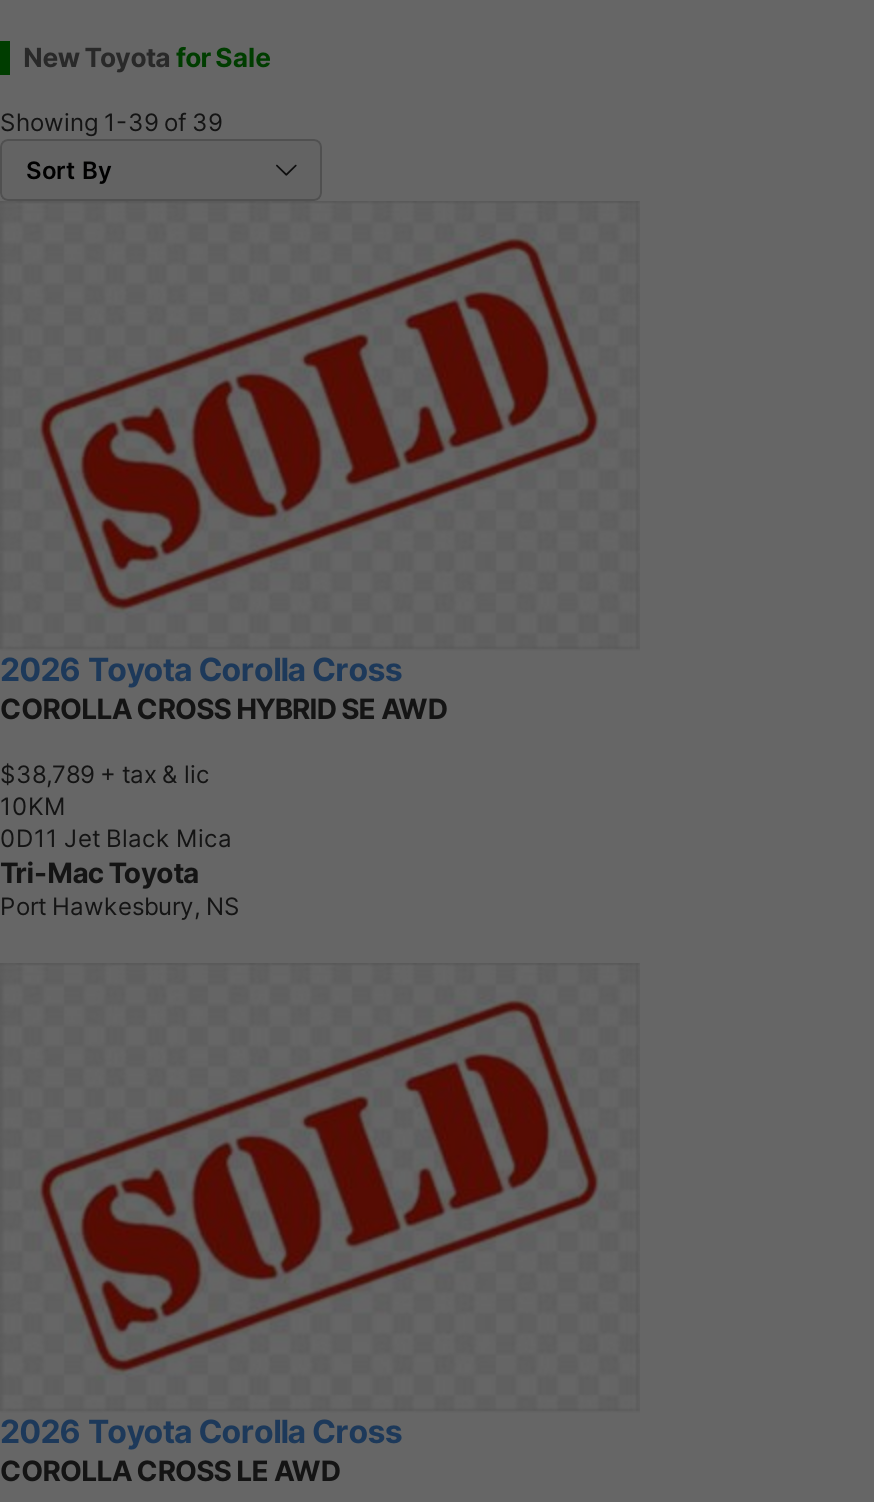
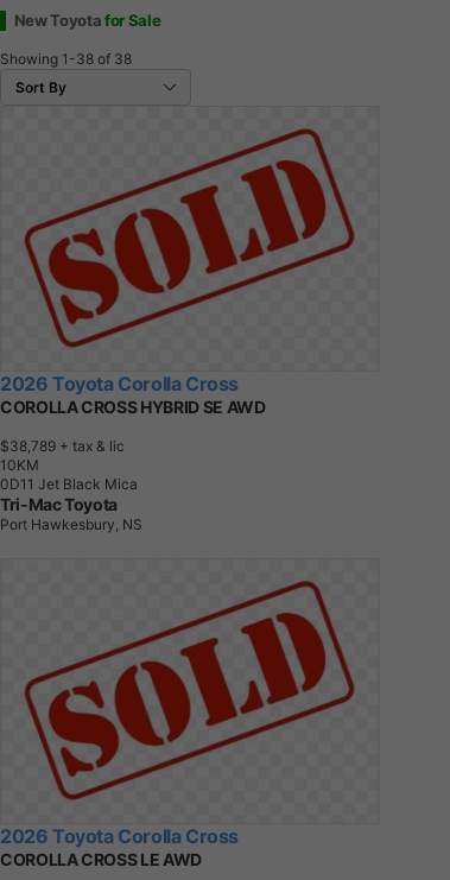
- Showing 1-39 of 39
+ Showing 1-38 of 38
